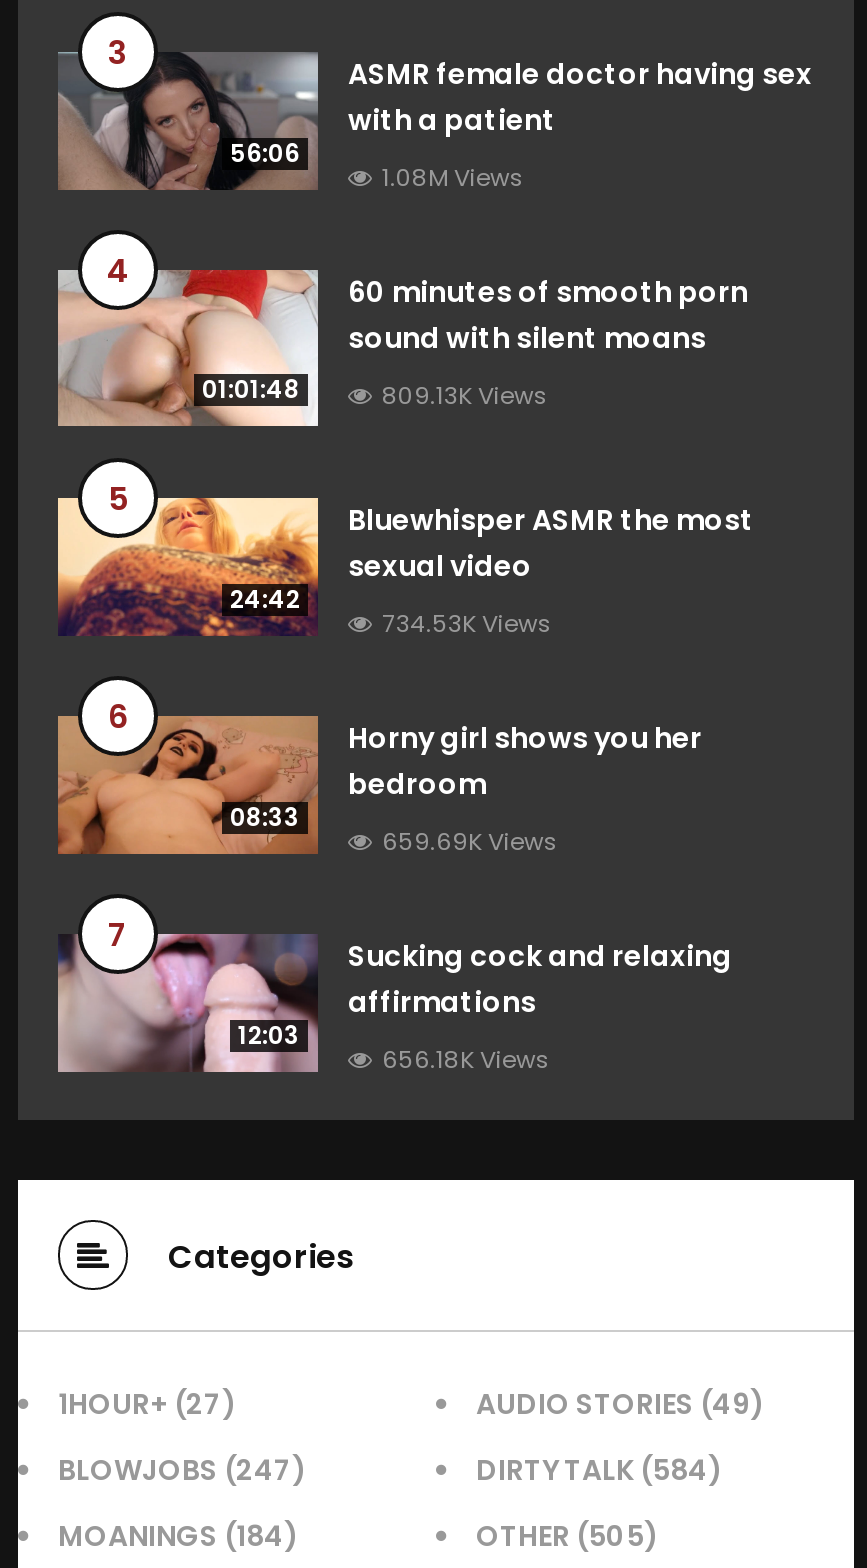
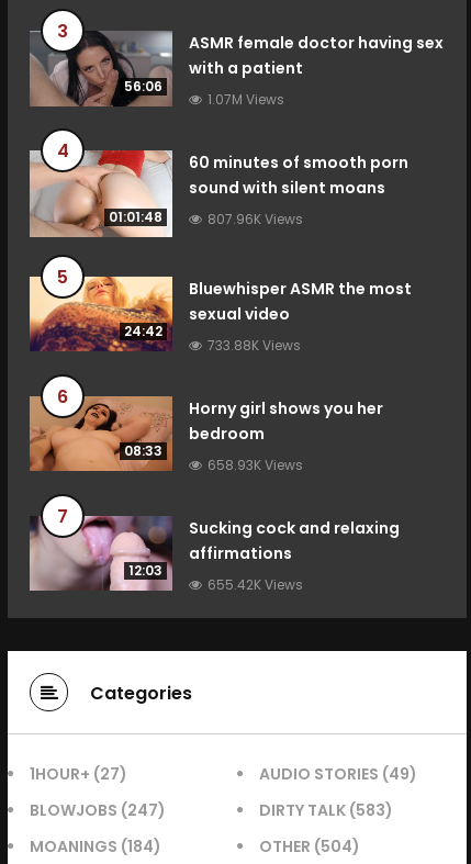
- 1.08M Views
+ 1.07M Views

- 809.13K Views
+ 807.96K Views

- 734.53K Views
+ 733.88K Views

- 659.69K Views
+ 658.93K Views

- 656.18K Views
+ 655.42K Views

- DIRTY TALK (584)
+ DIRTY TALK (583)

- OTHER (505)
+ OTHER (504)
